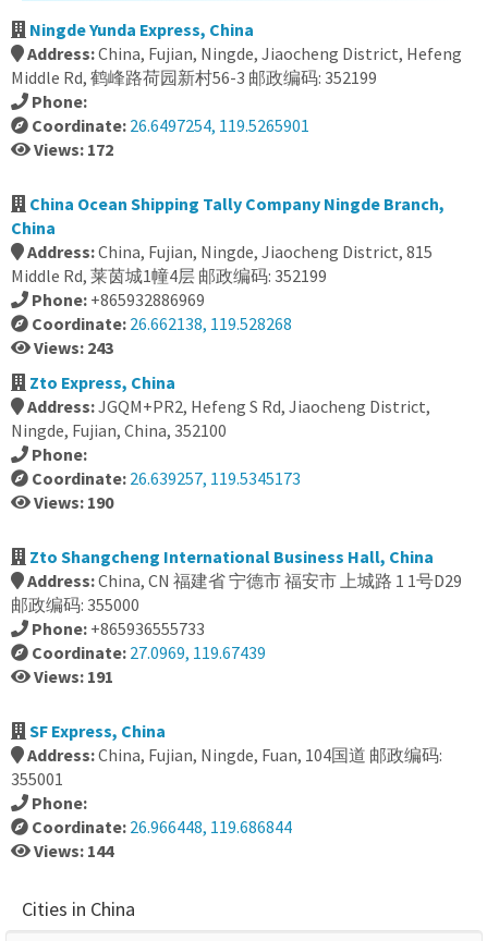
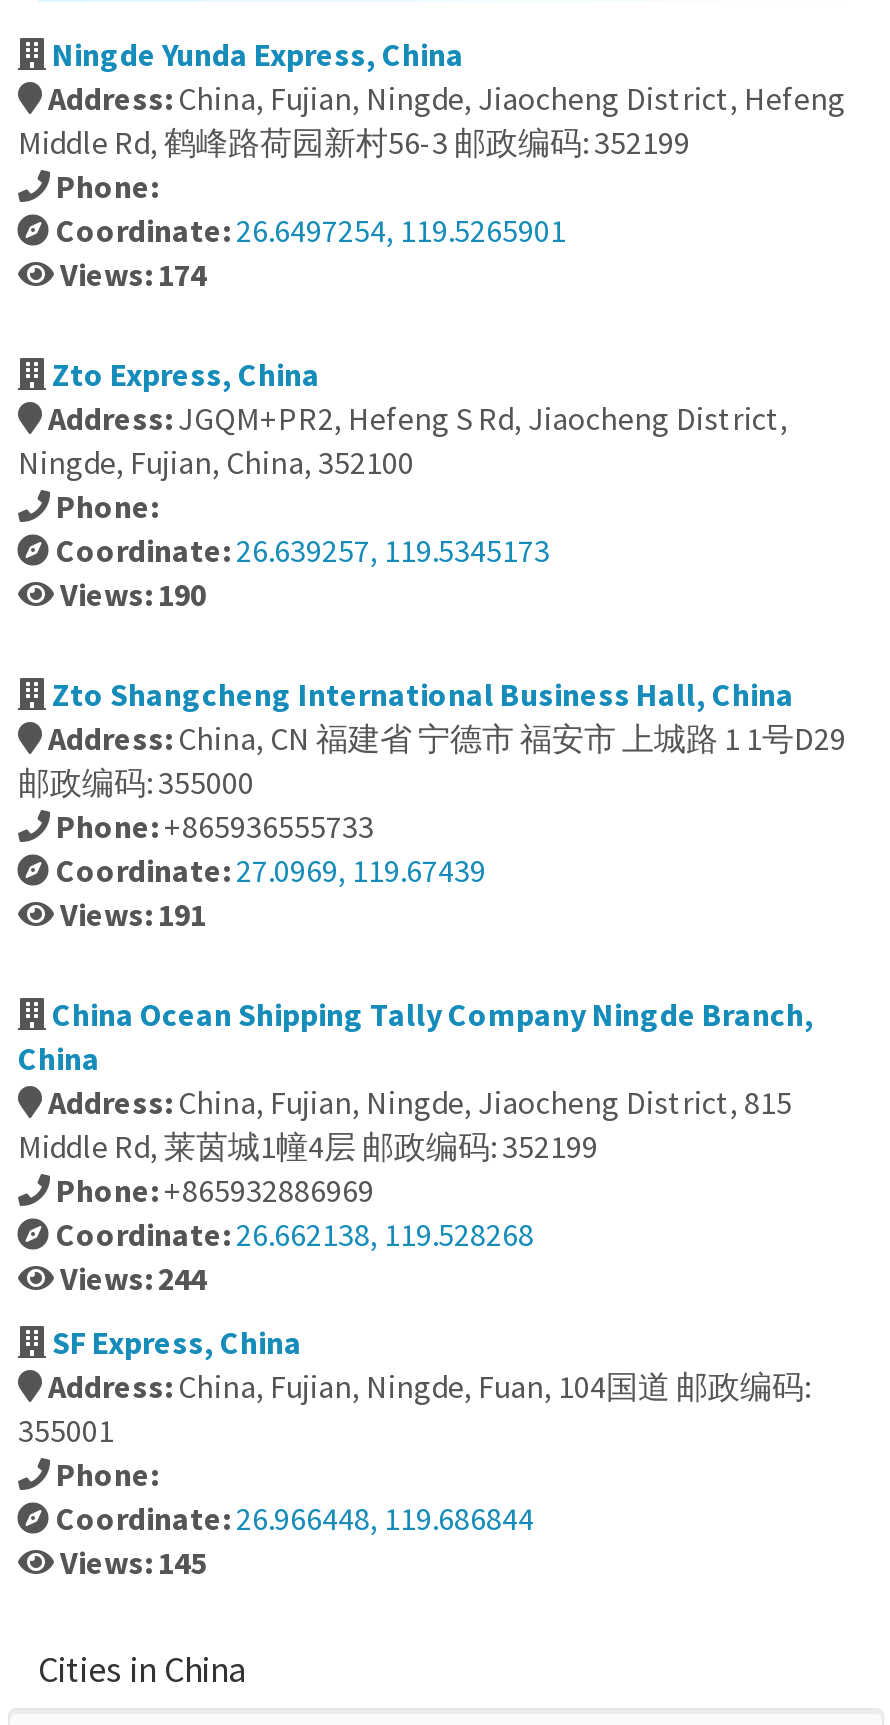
- Views: 172
- Views: 243
+ Views: 174

moved down: China Ocean Shipping Tally Company Ningde Branch, | China | Address: China, Fujian, Ningde, Jiaocheng District, 815 | Middle Rd, 莱茵城1幢4层 邮政编码: 352199 | Phone: +865932886969 | Coordinate: 26.662138, 119.528268

moved up: Zto Express, China | Address: JGQM+PR2, Hefeng S Rd, Jiaocheng District, | Ningde, Fujian, China, 352100 | ... | Coordinate: 27.0969, 119.67439 | Views: 191

+ Views: 244

- Views: 144
+ Views: 145
